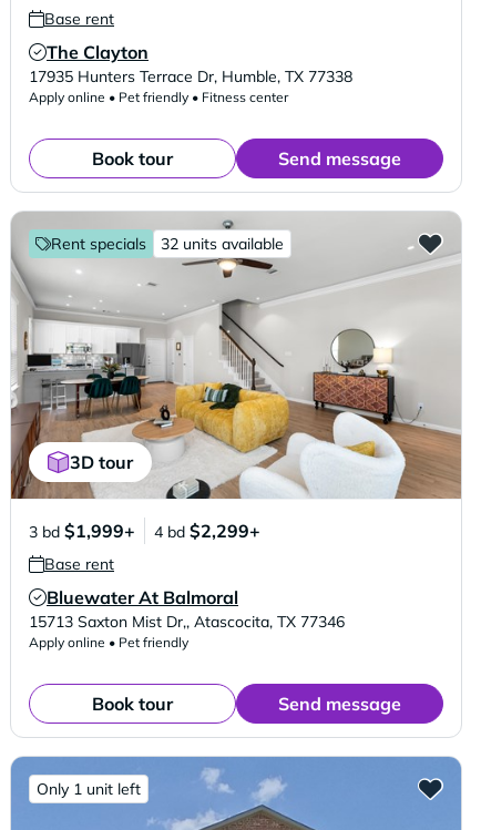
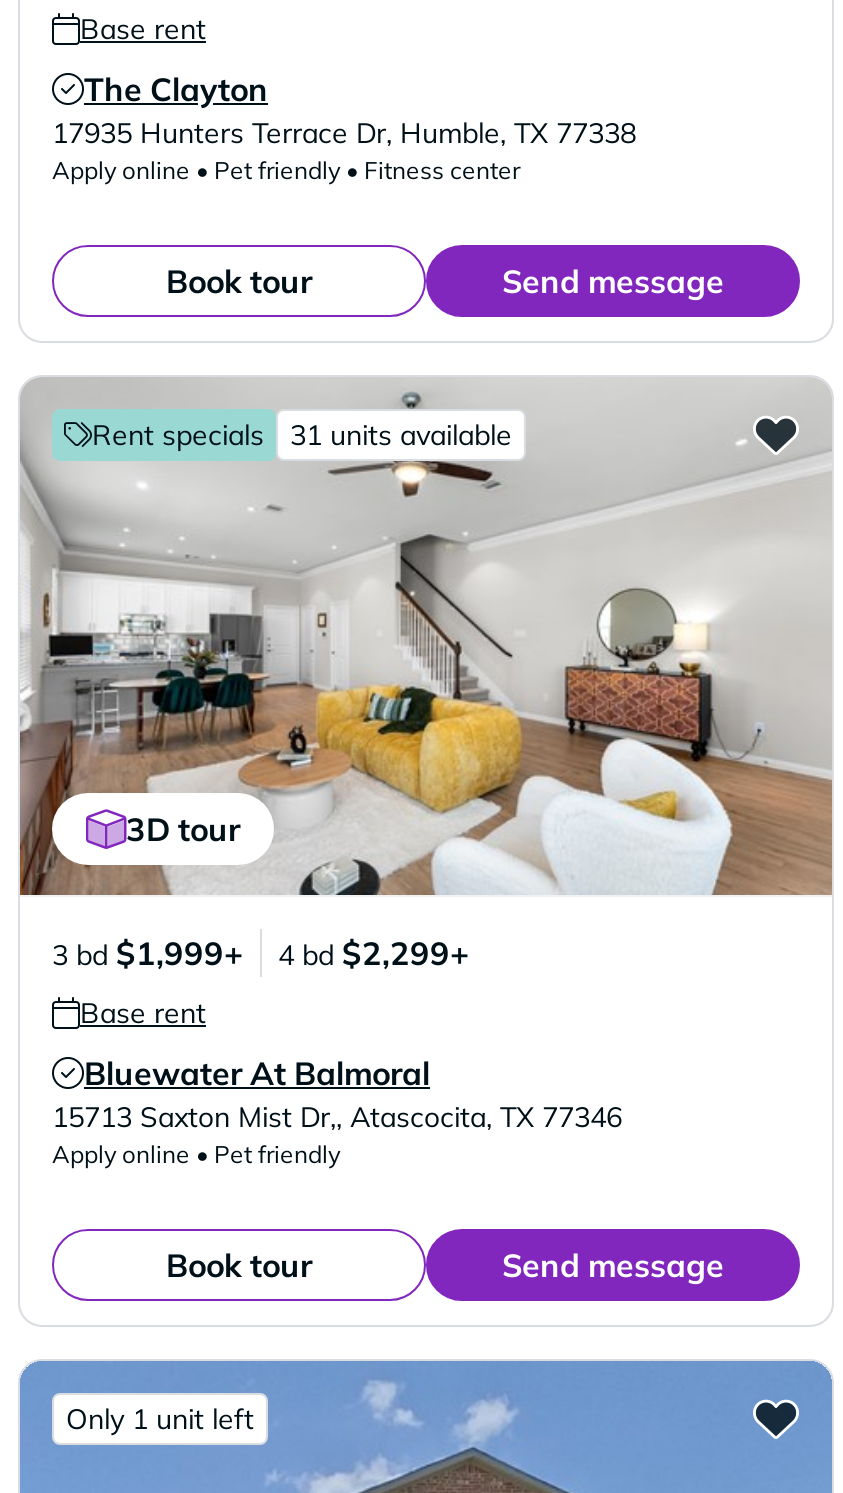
- 32 units available
+ 31 units available
